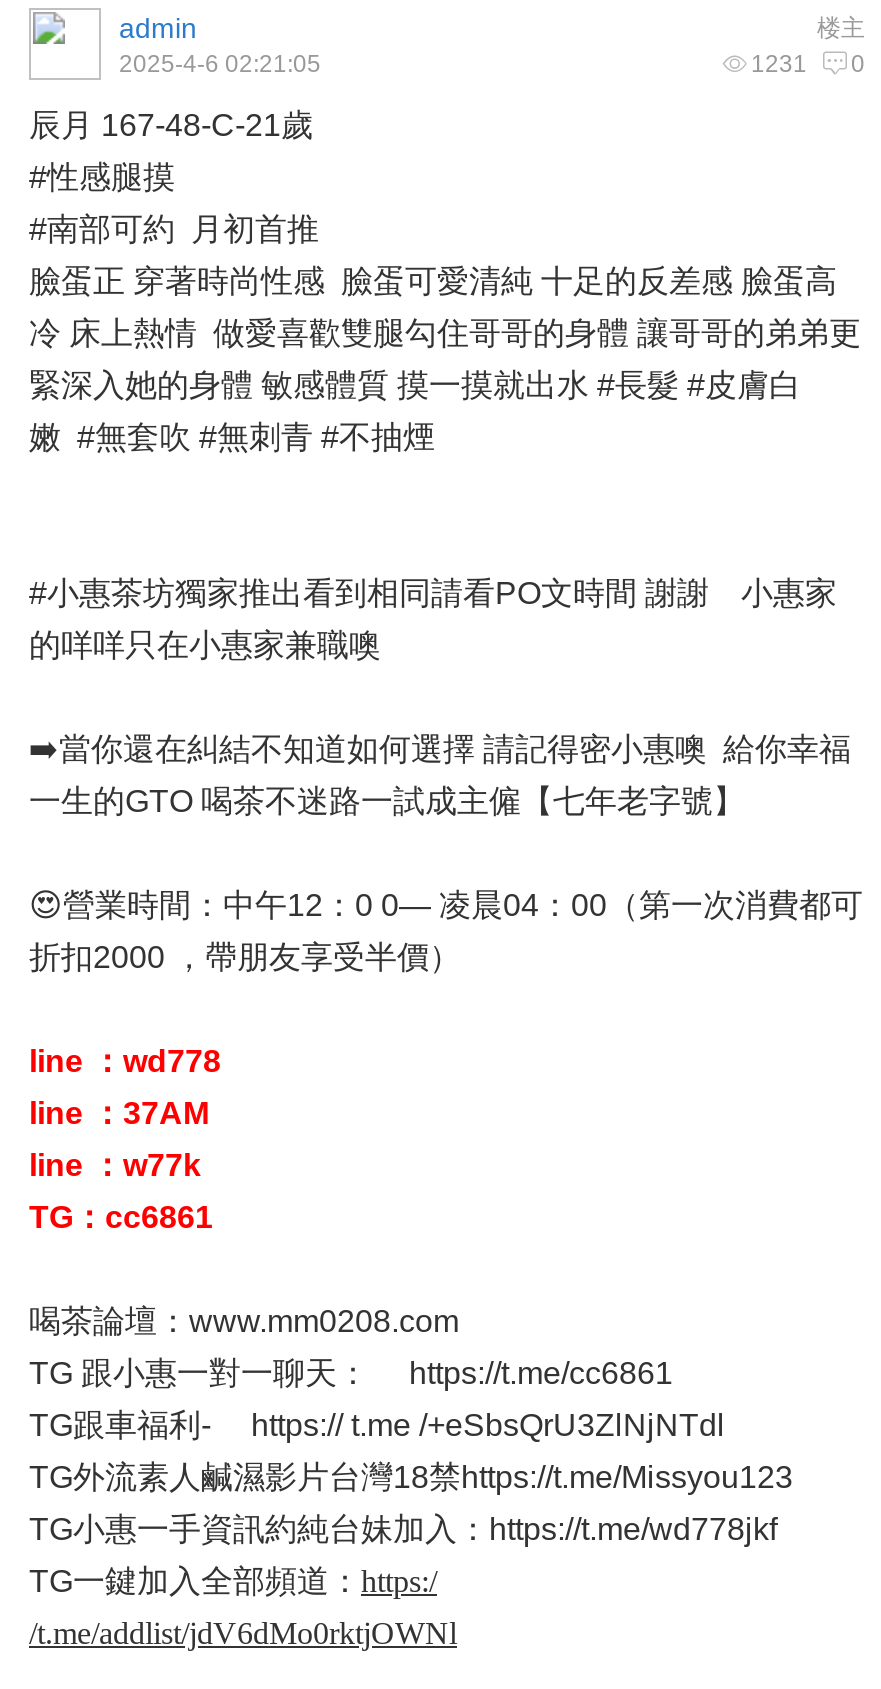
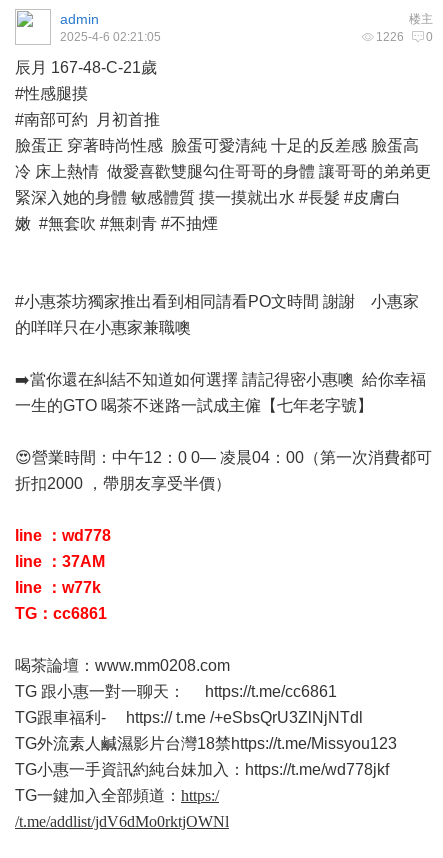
- 1231 0
+ 1226 0
